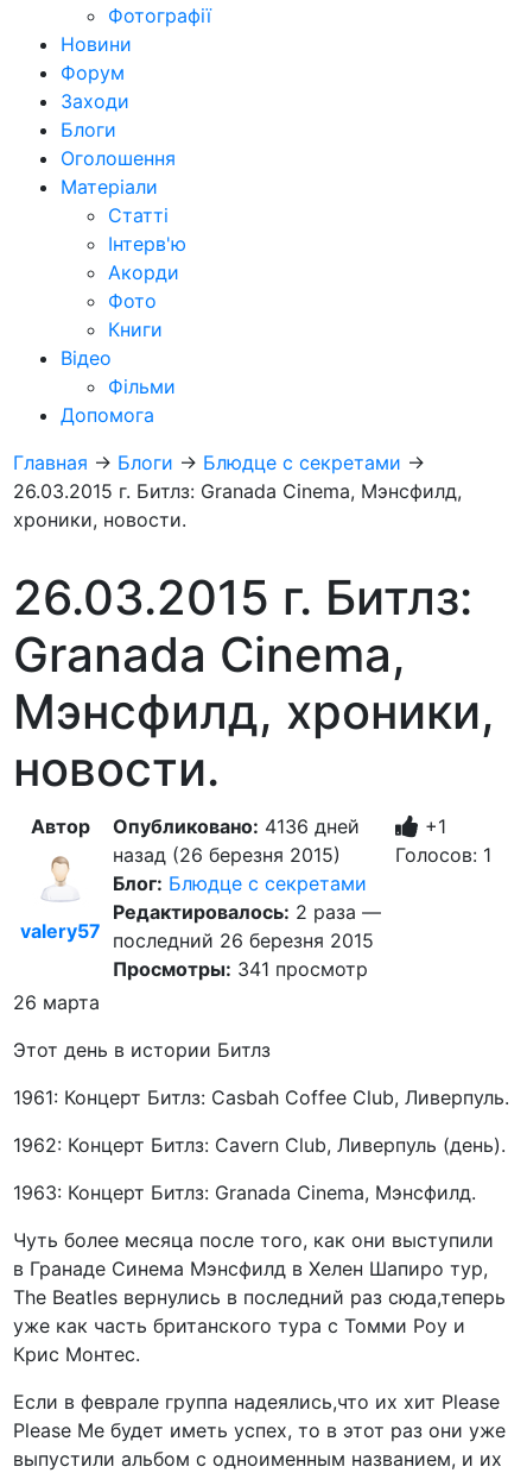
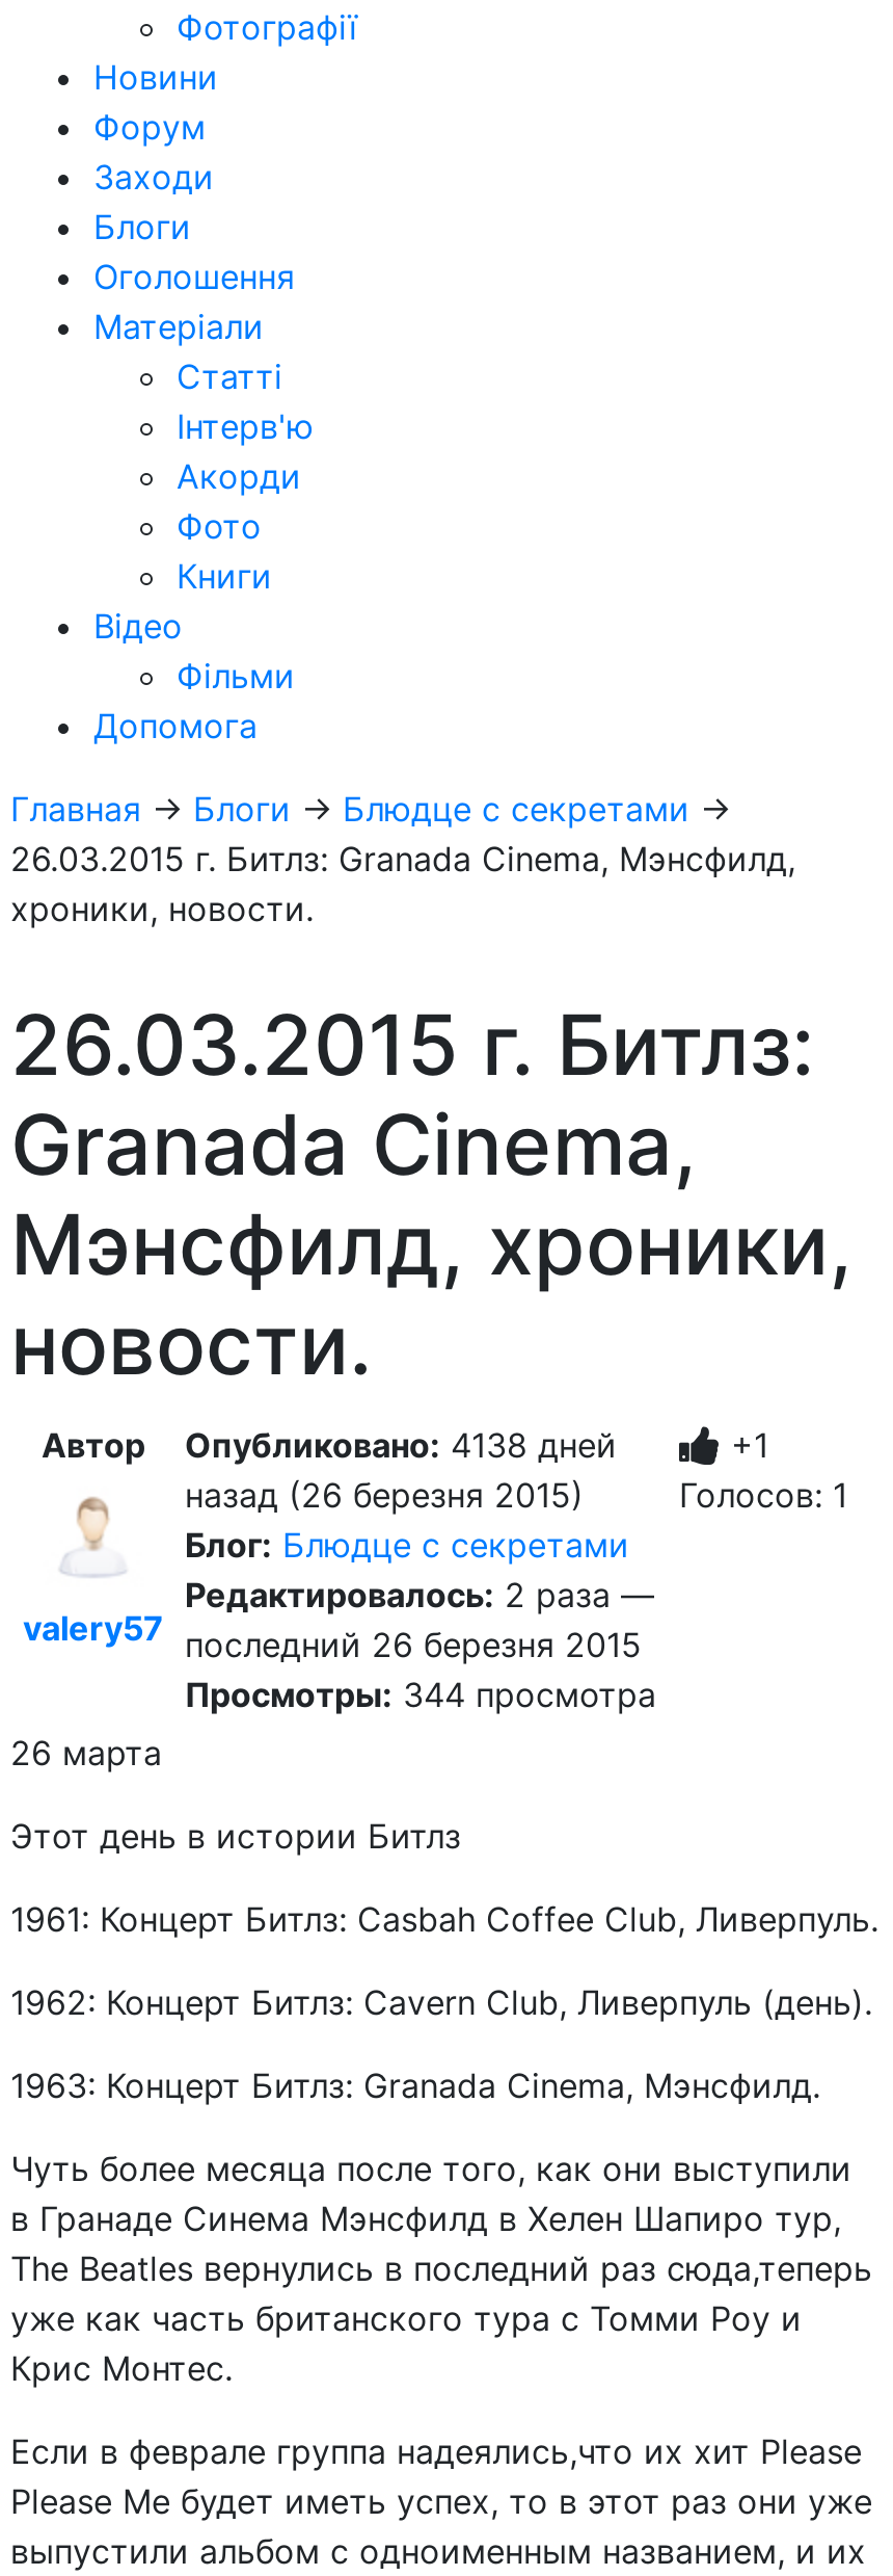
- Опубликовано: 4136 дней
+ Опубликовано: 4138 дней

- Просмотры: 341 просмотр
+ Просмотры: 344 просмотра
